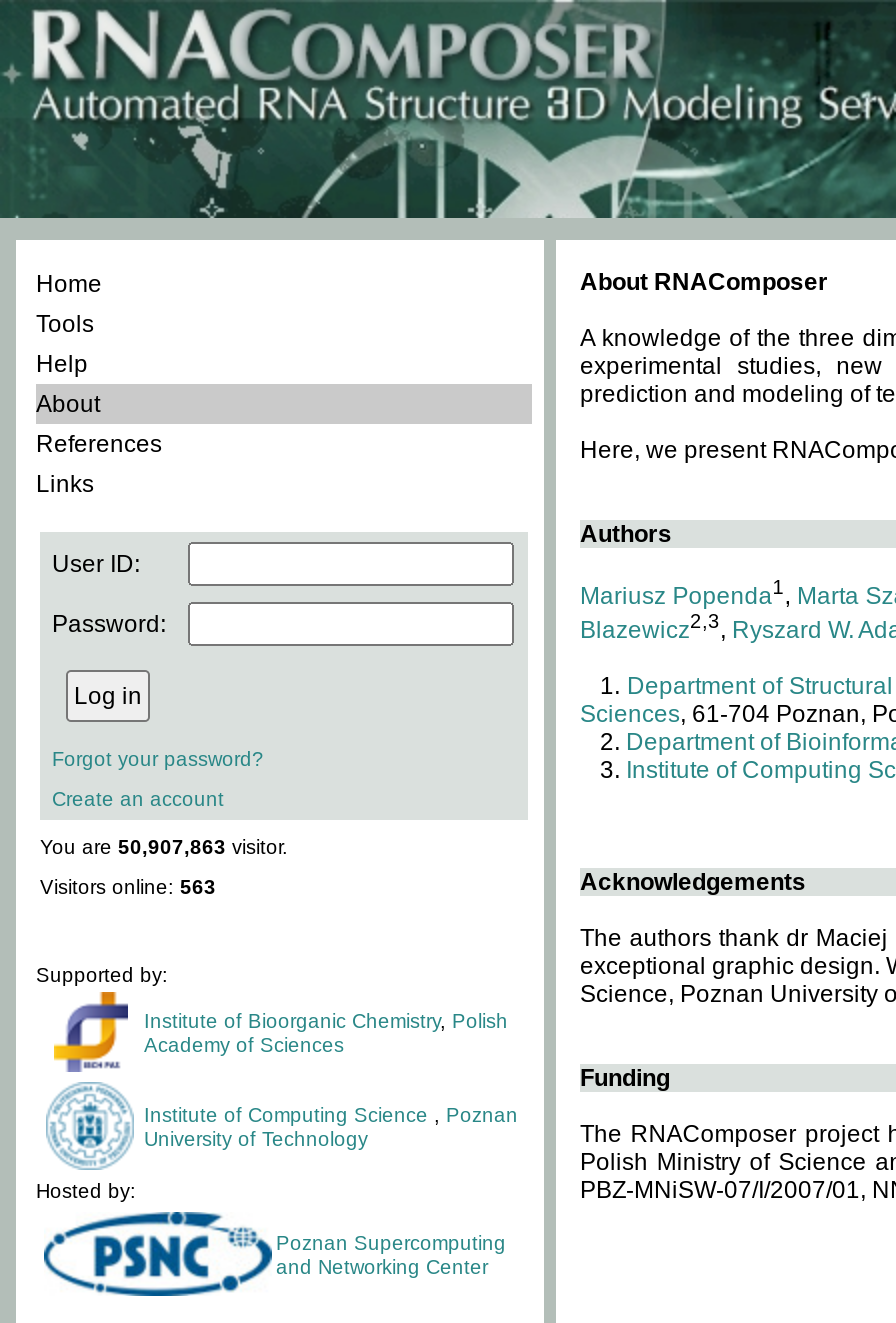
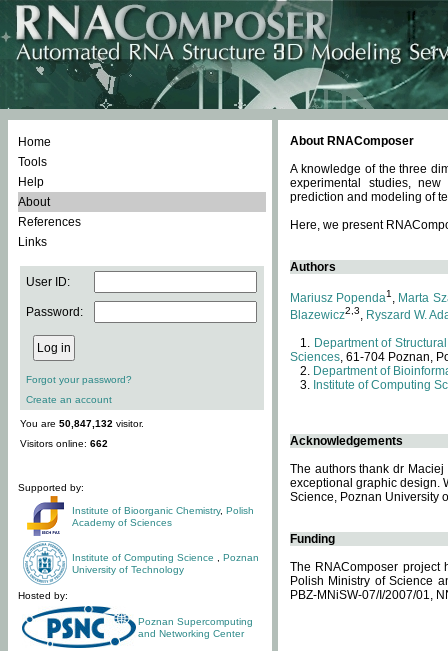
- You are 50,907,863 visitor.
+ You are 50,847,132 visitor.

- Visitors online: 563
+ Visitors online: 662
